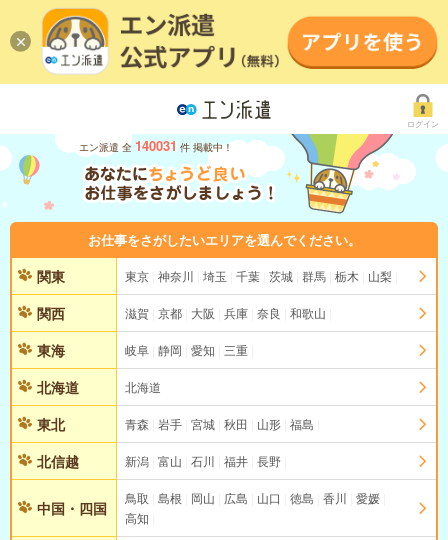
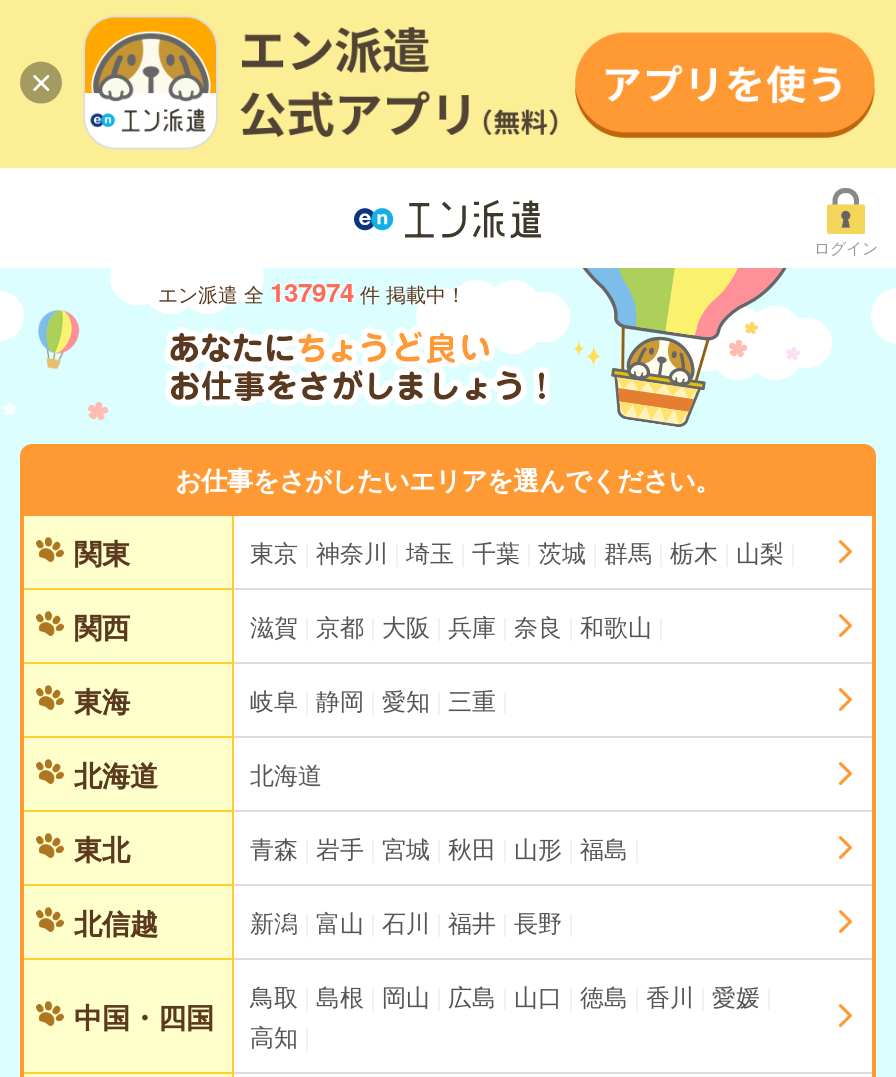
- エン派遣 全 140031 件 掲載中！
+ エン派遣 全 137974 件 掲載中！
